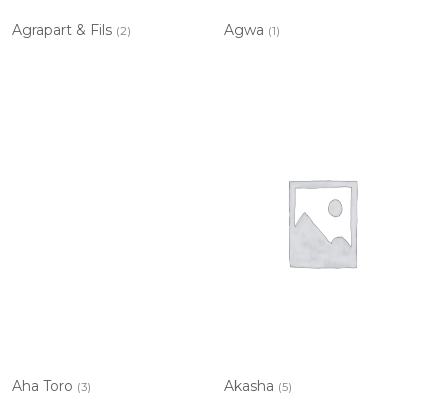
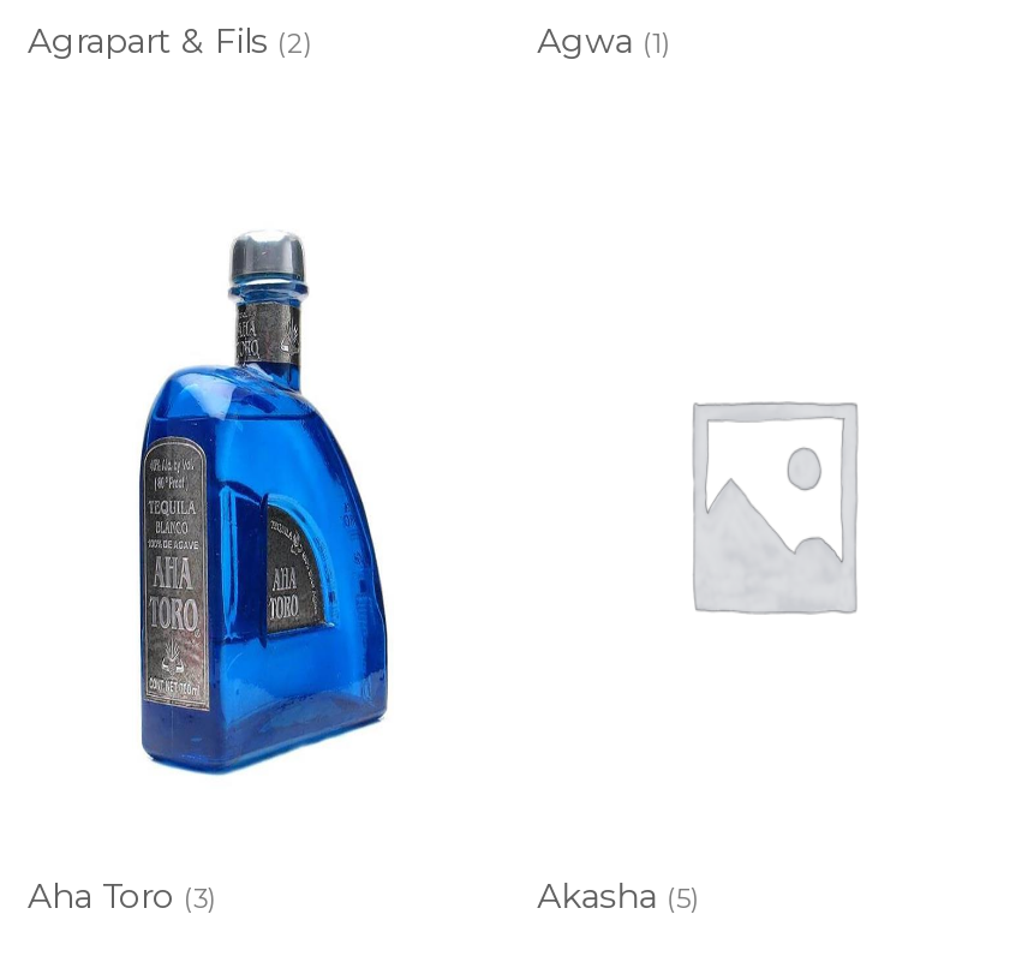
+ [image]
